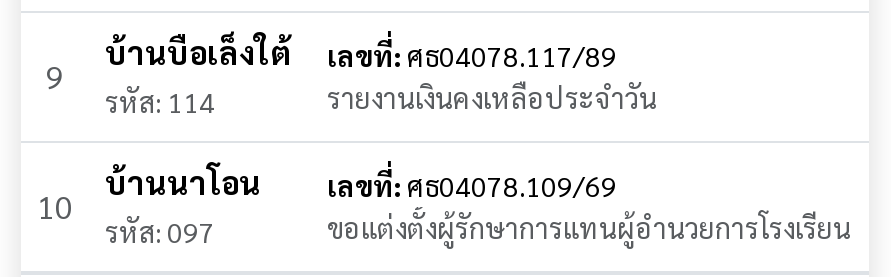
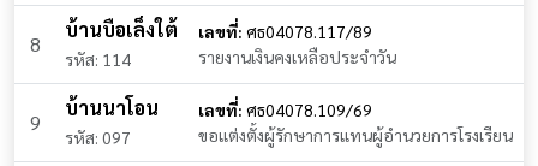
- 9
+ 8

- 10
+ 9
